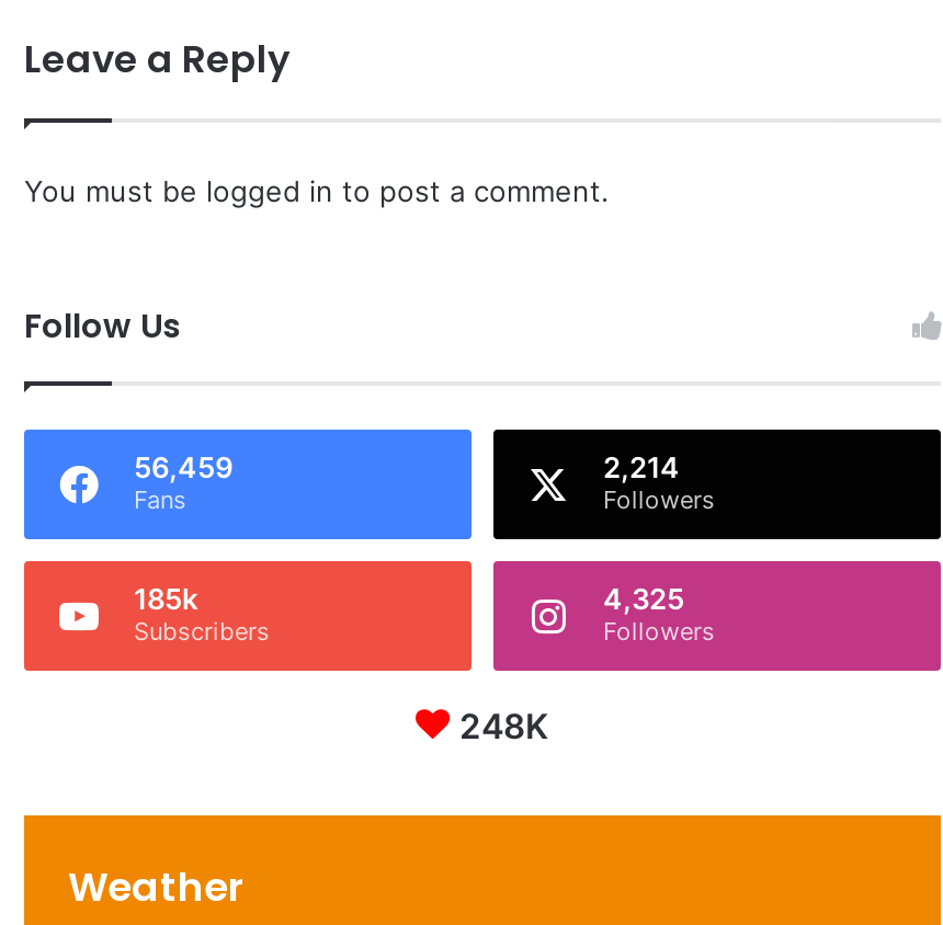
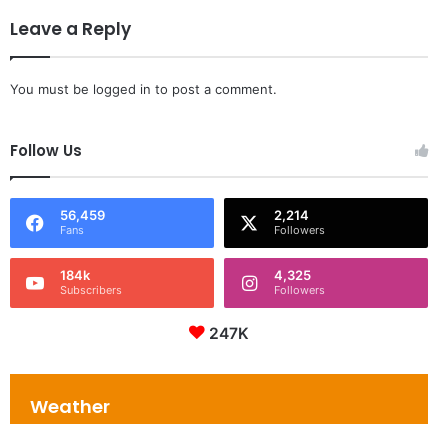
- 185k
+ 184k

- 248K
+ 247K
